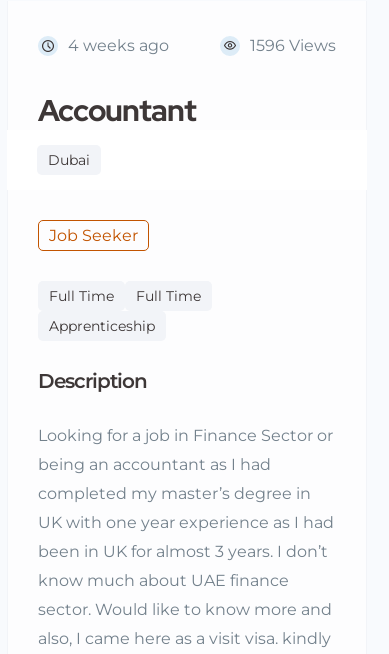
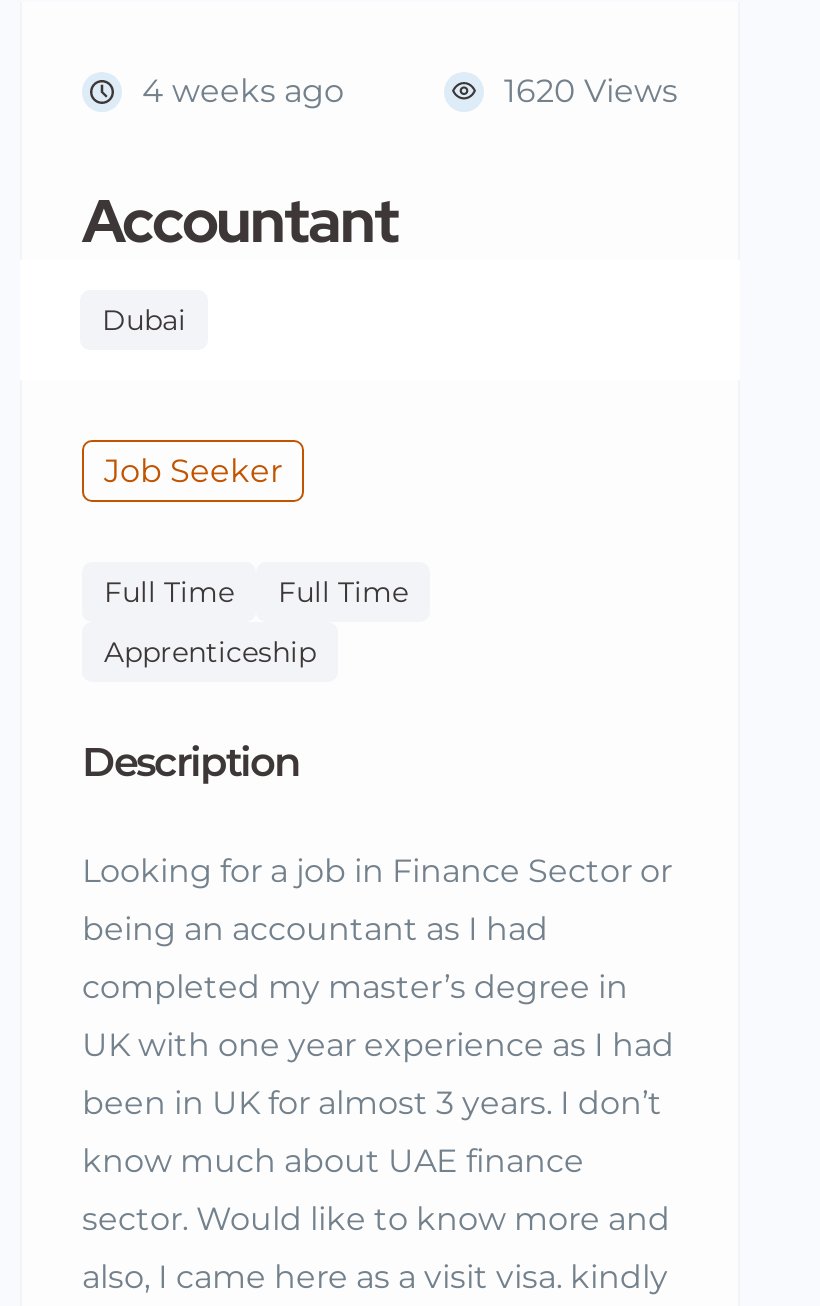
- 1596 Views
+ 1620 Views
